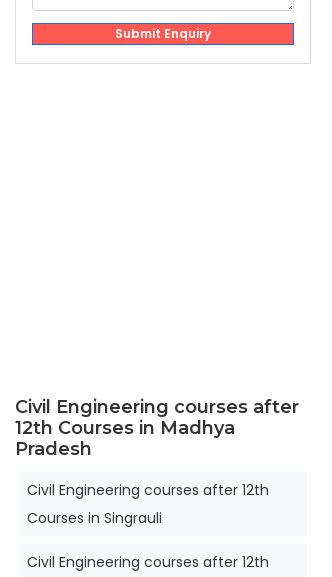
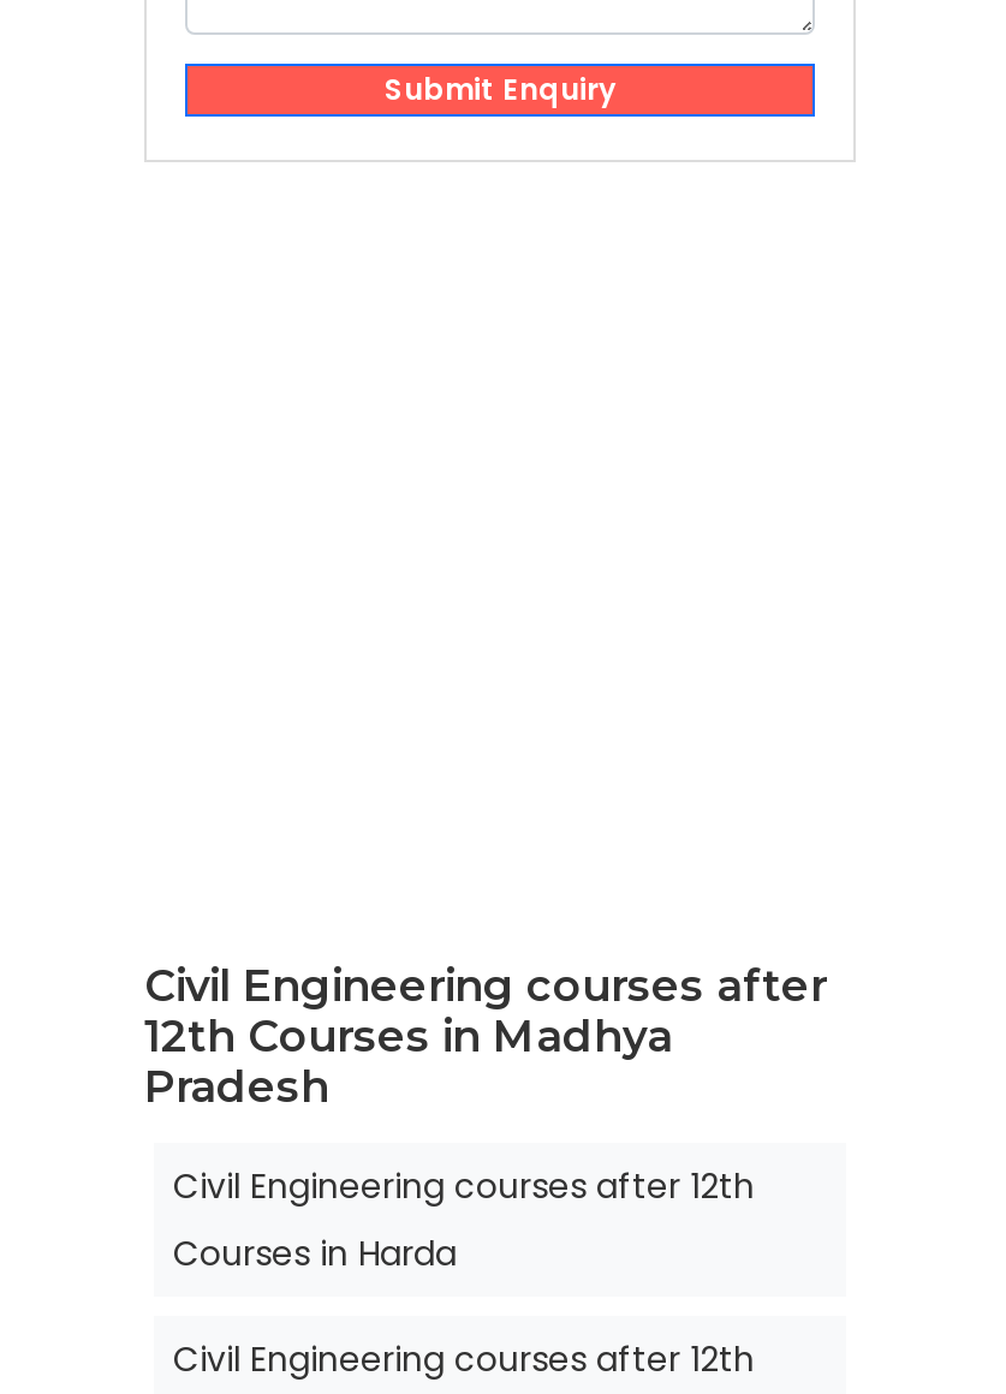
- Courses in Singrauli
+ Courses in Harda
